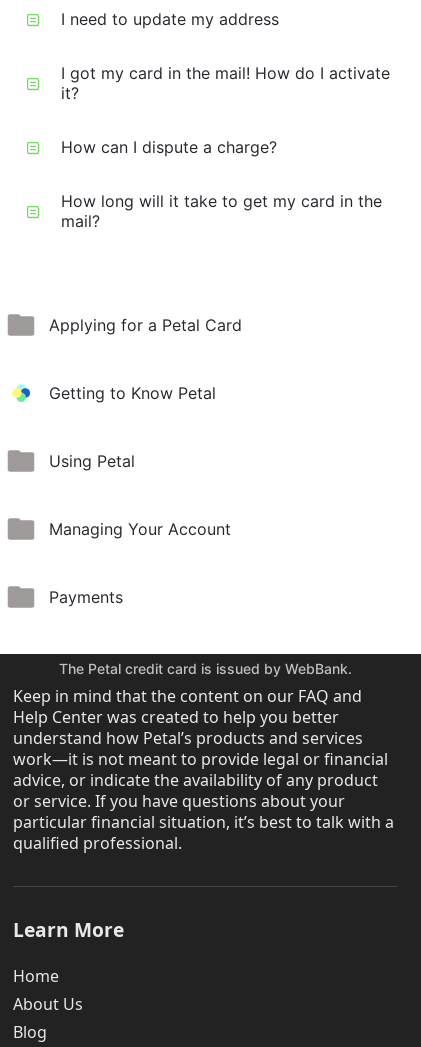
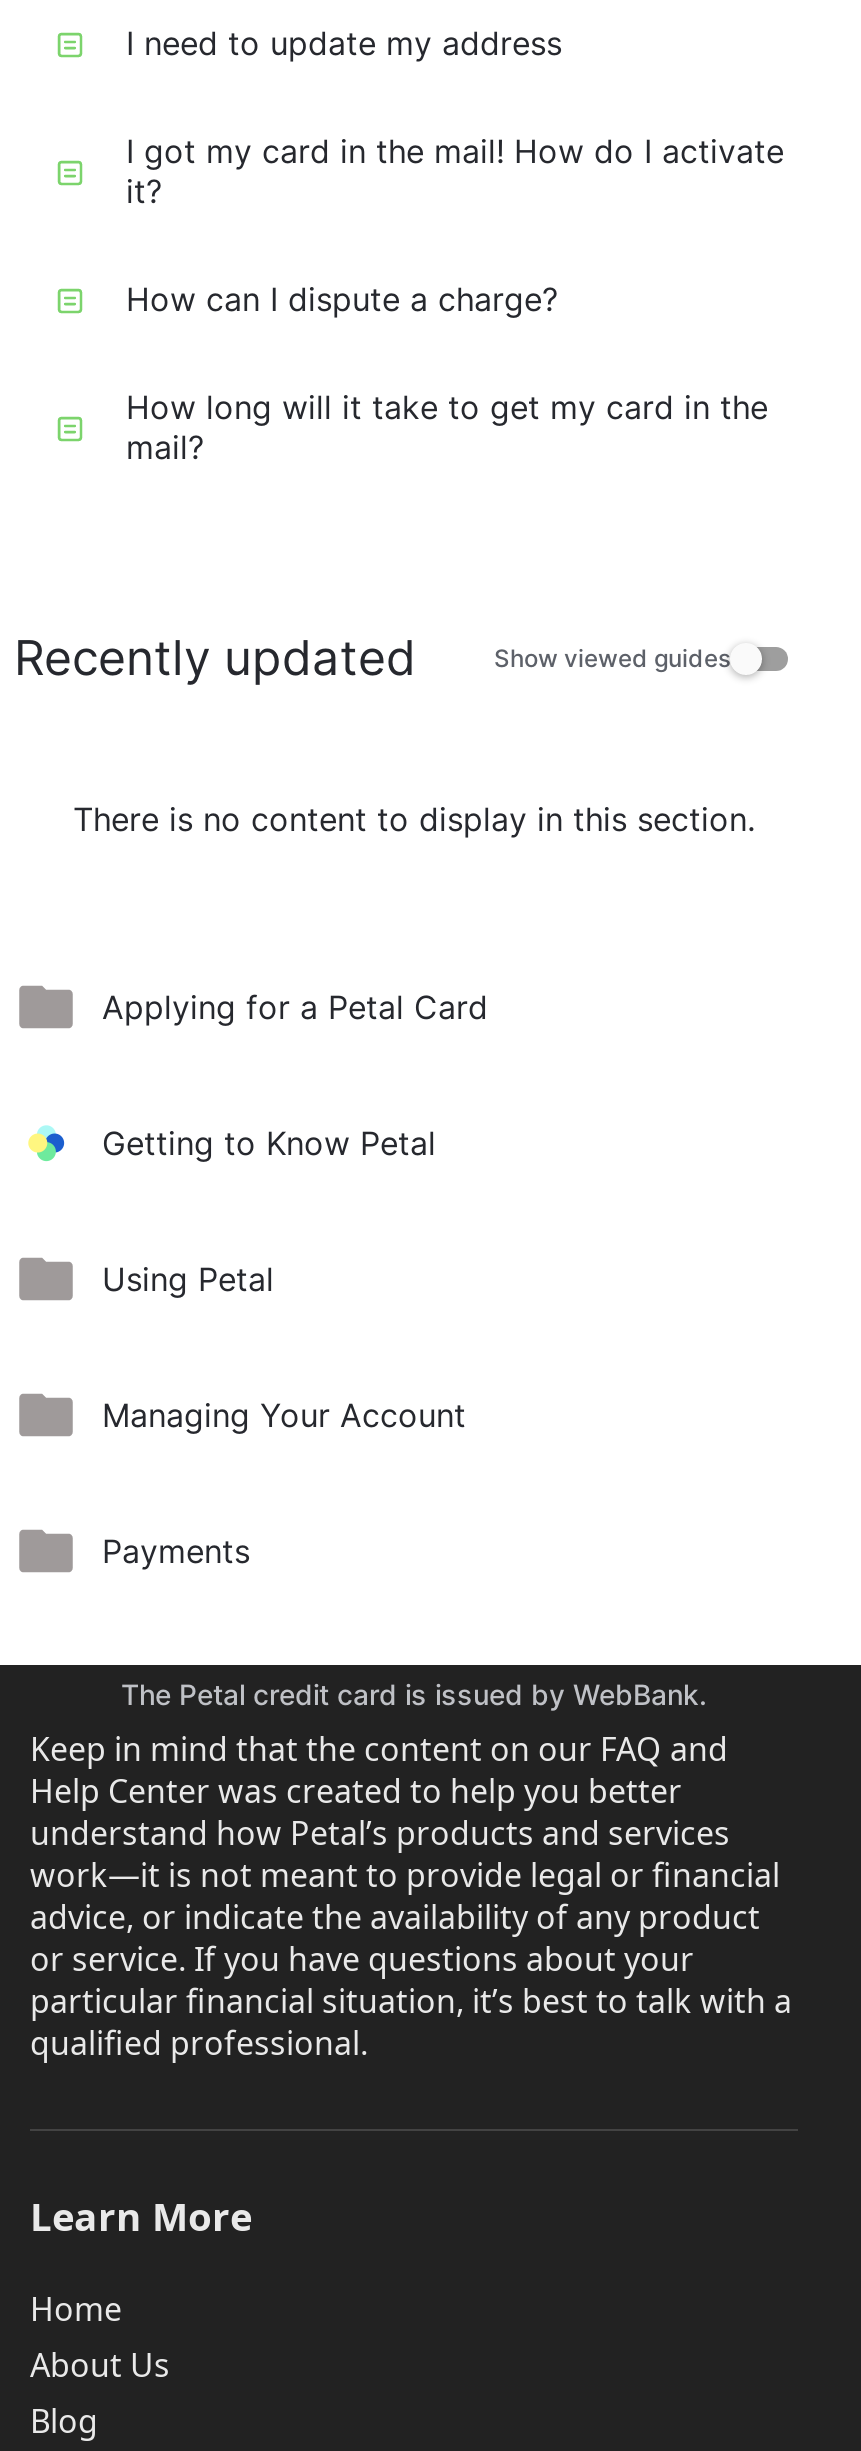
+ Recently updated
+ Show viewed guides

+ There is no content to display in this section.
